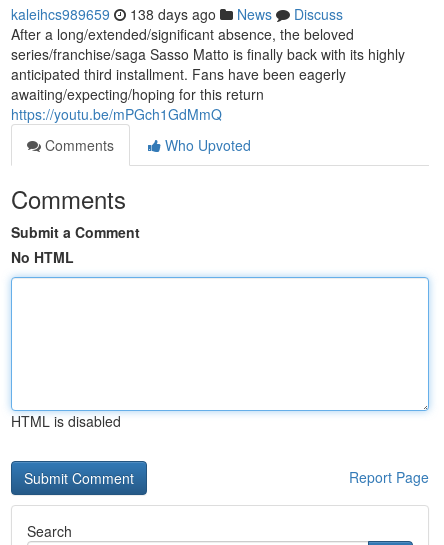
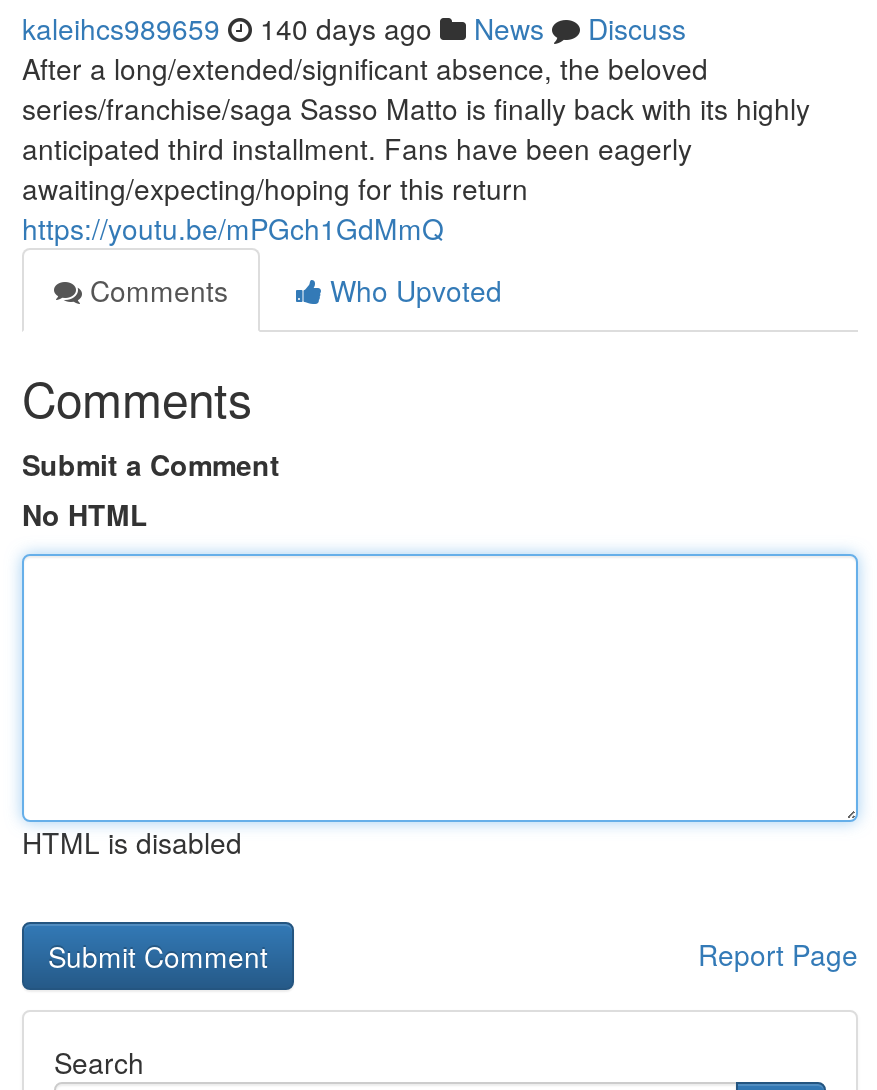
- kaleihcs989659 138 days ago News Discuss
+ kaleihcs989659 140 days ago News Discuss
